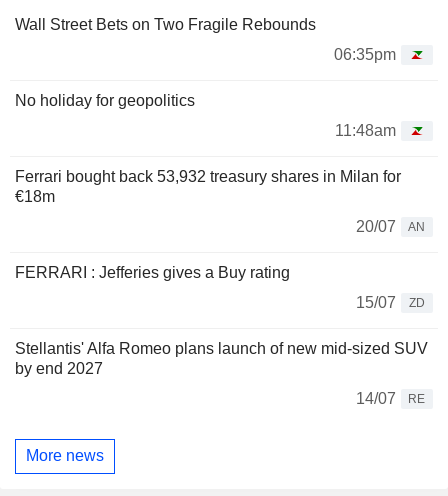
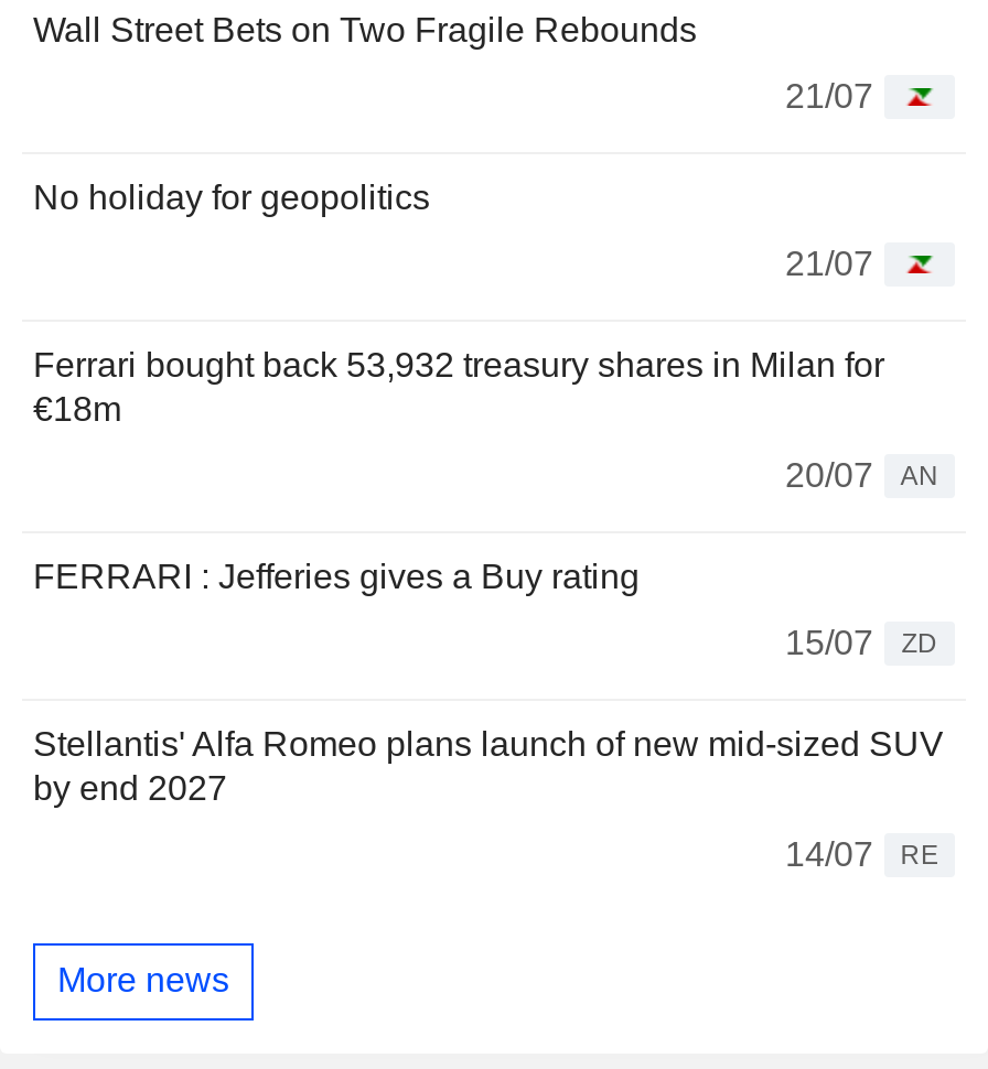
- 06:35pm
+ 21/07

- 11:48am
+ 21/07
